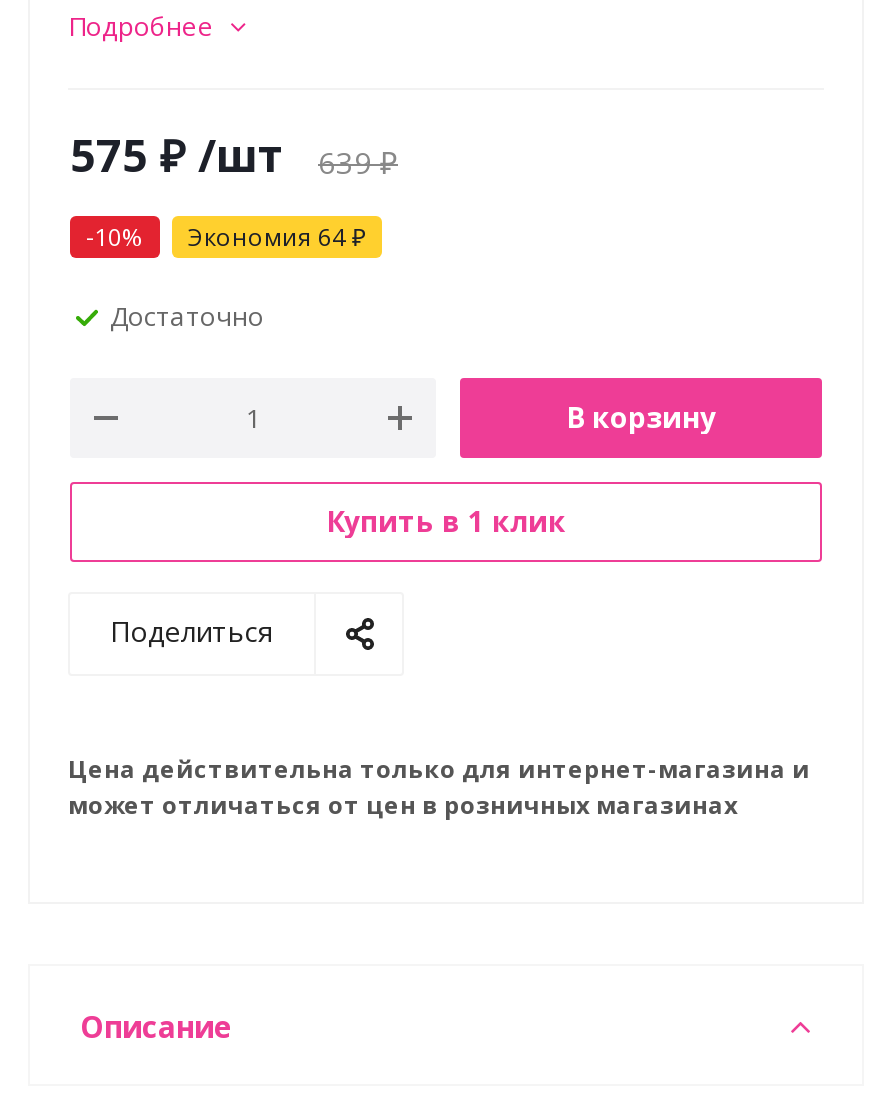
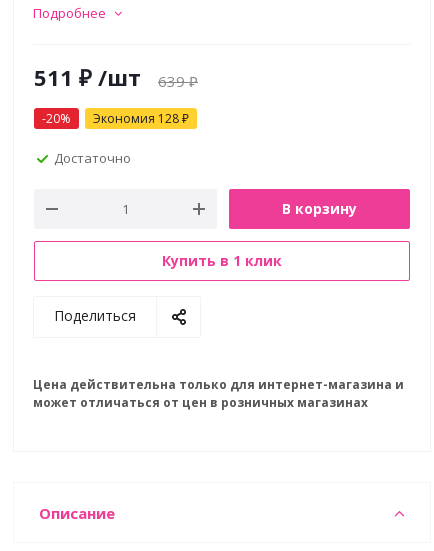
- 575 ₽ /шт 639₽
+ 511 ₽ /шт 639₽

- -10%
+ -20%

- Экономия 64 ₽
+ Экономия 128 ₽
